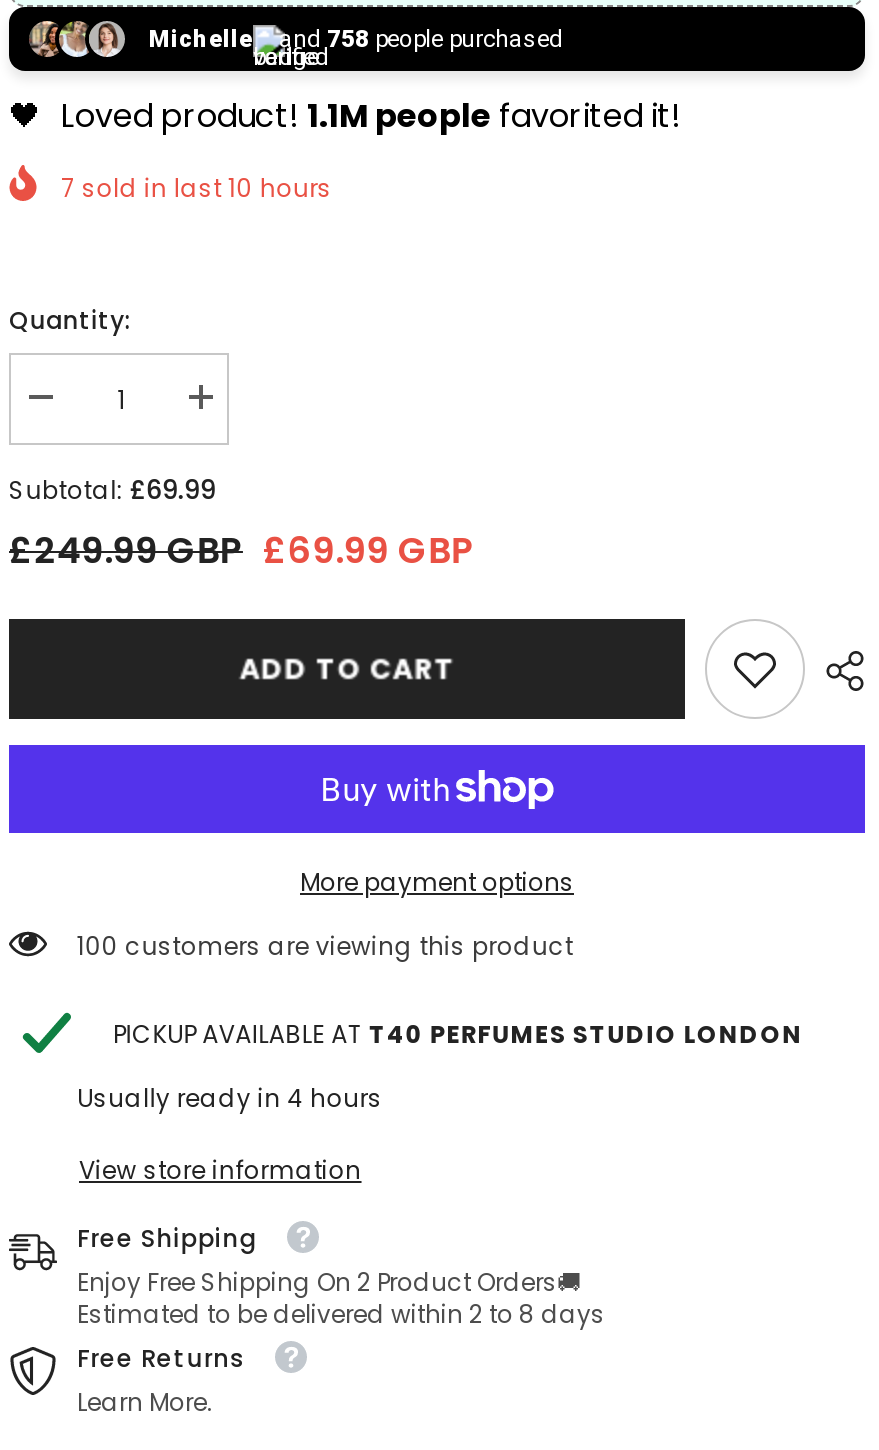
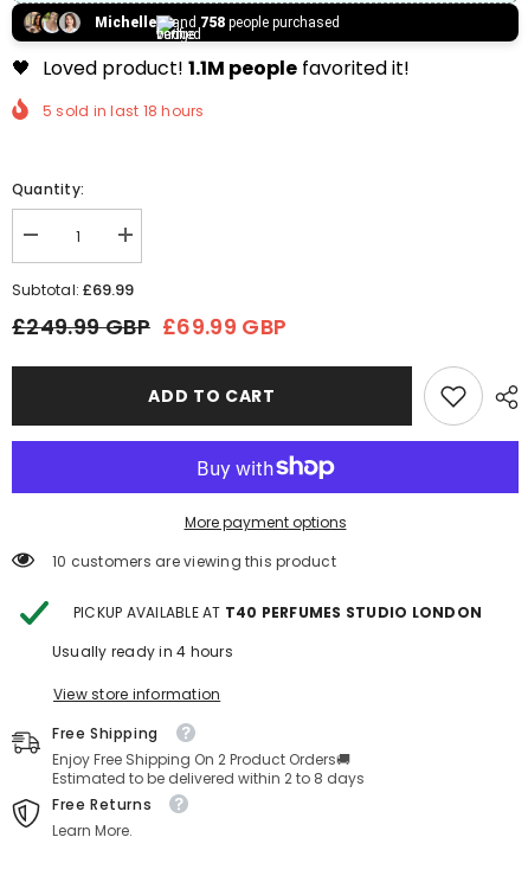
- 7 sold in last 10 hours
+ 5 sold in last 18 hours

- 100 customers are viewing this product
+ 10 customers are viewing this product
